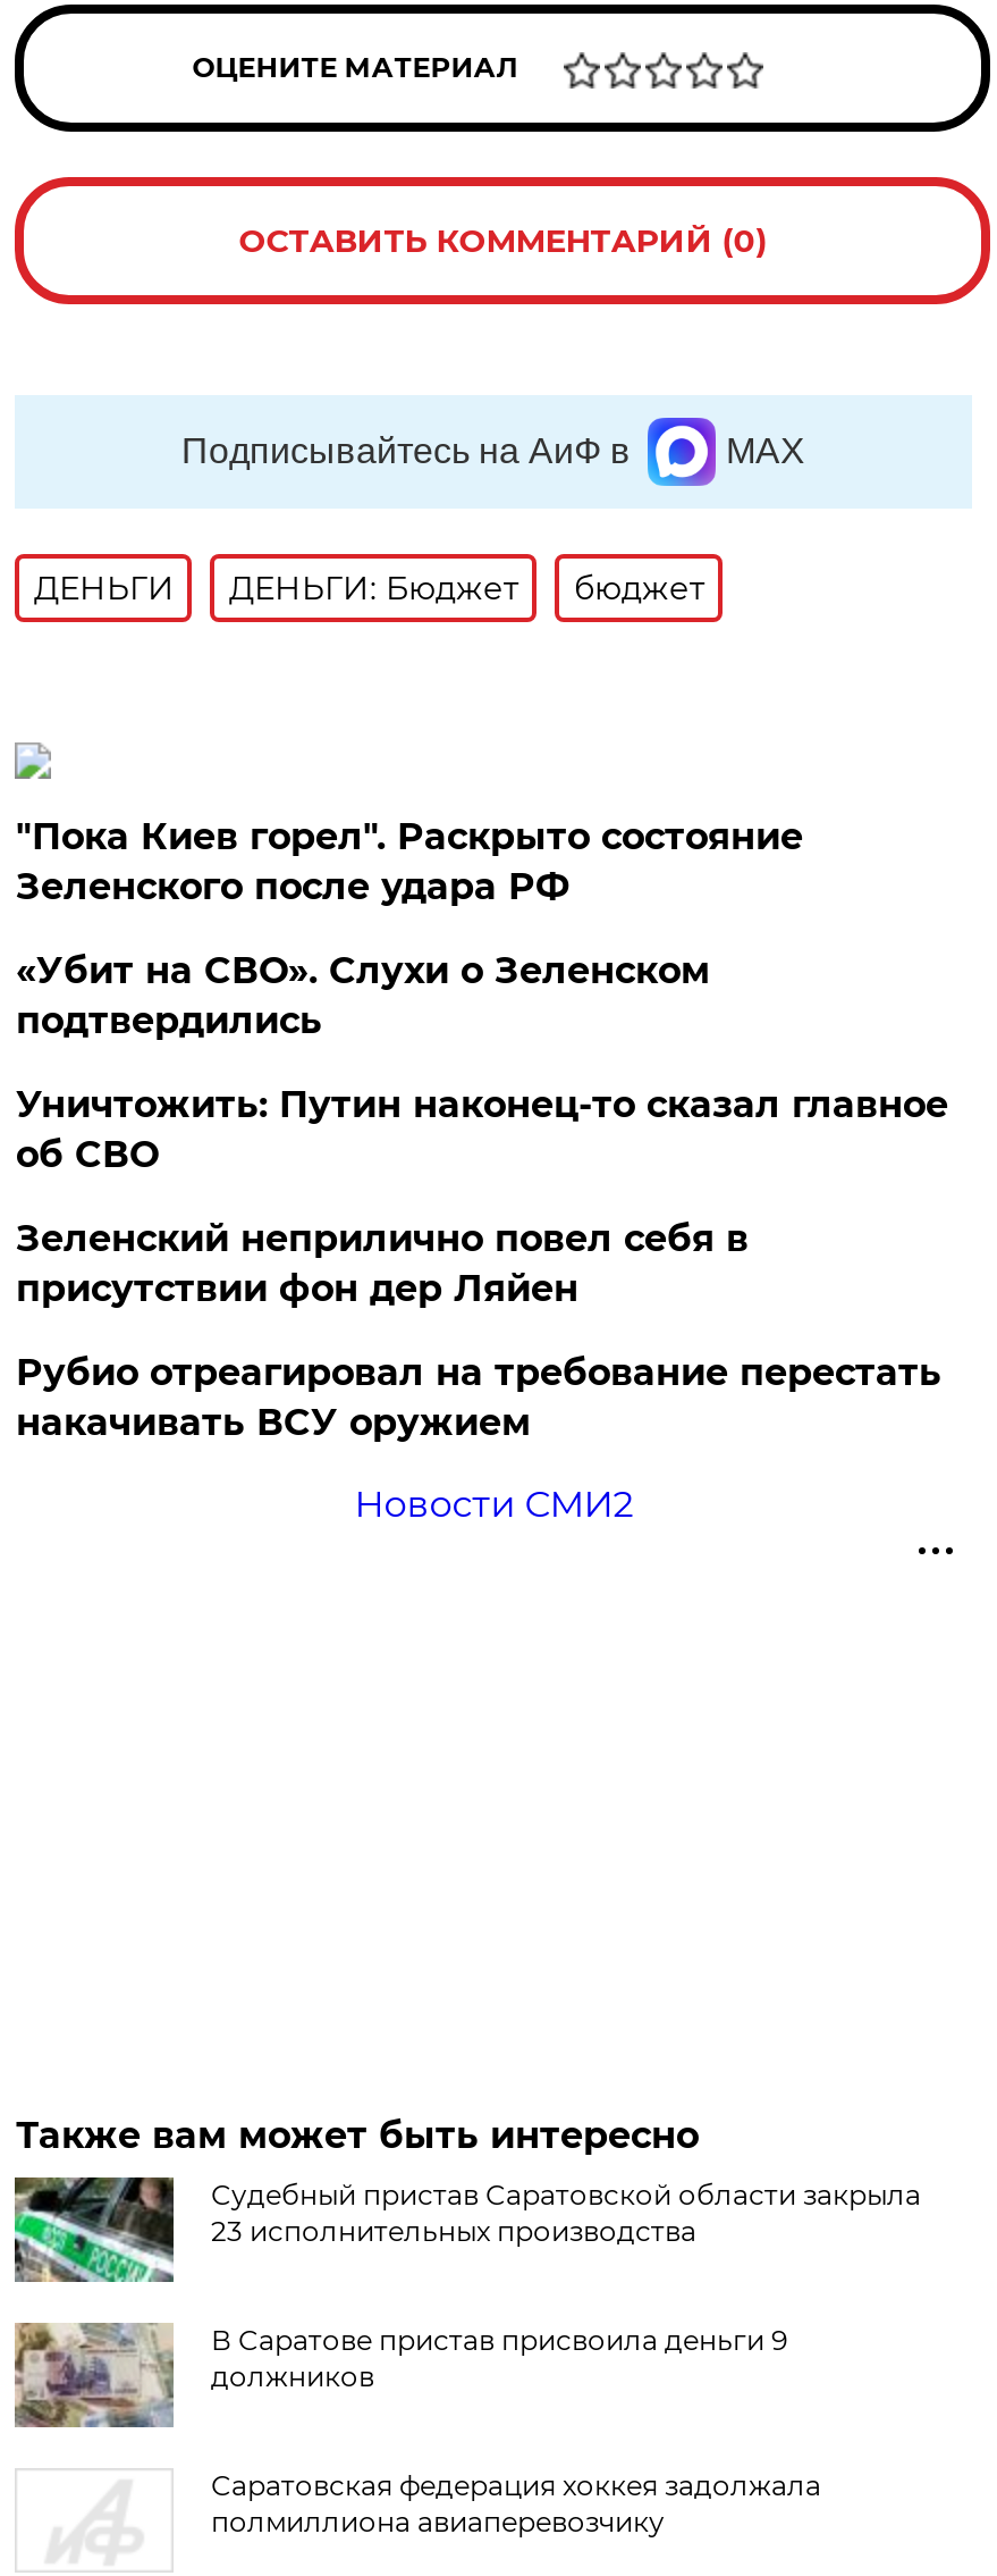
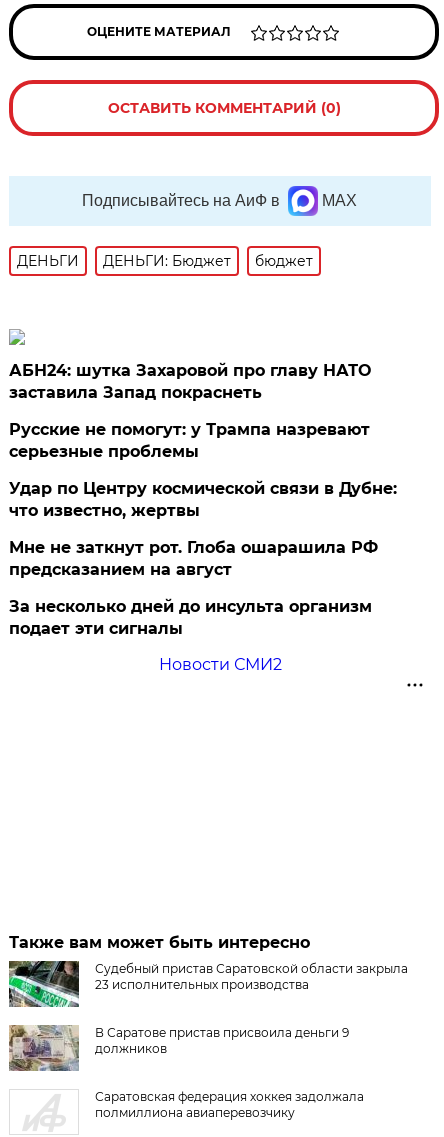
- "Пока Киев горел". Раскрыто состояние
- Зеленского после удара РФ
+ АБН24: шутка Захаровой про главу НАТО
+ заставила Запад покраснеть

- «Убит на СВО». Слухи о Зеленском
- подтвердились
+ Русские не помогут: у Трампа назревают
+ серьезные проблемы

- Уничтожить: Путин наконец-то сказал главное
- об СВО
+ Удар по Центру космической связи в Дубне:
+ что известно, жертвы

- Зеленский неприлично повел cебя в
- присутствии фон дер Ляйен
+ Мне не заткнут рот. Глоба ошарашила РФ
+ предсказанием на август

- Рубио отреагировал на требование перестать
- накачивать ВСУ оружием
+ За несколько дней до инсульта организм
+ подает эти сигналы
